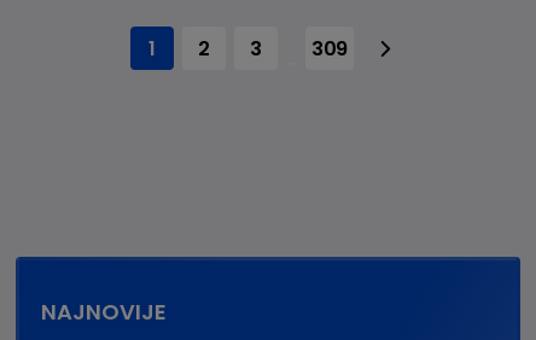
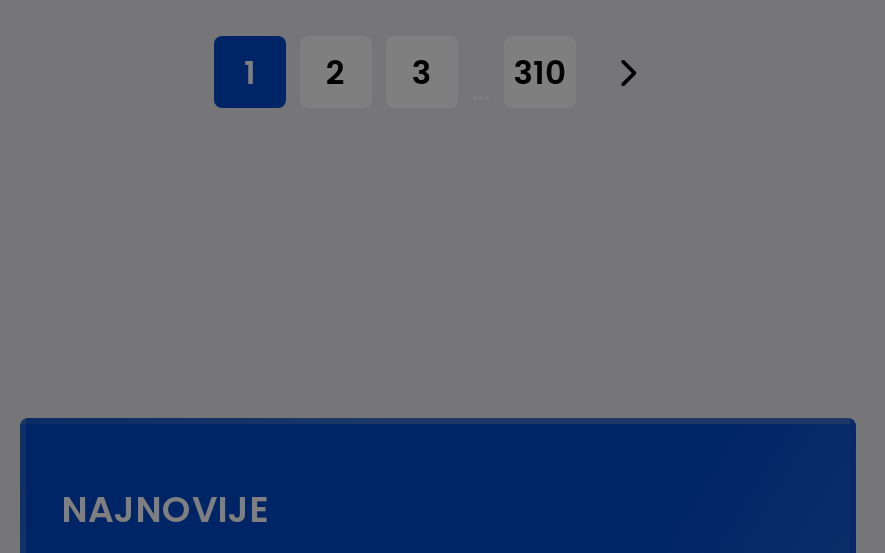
- 1 2 3 ... 309
+ 1 2 3 ... 310
